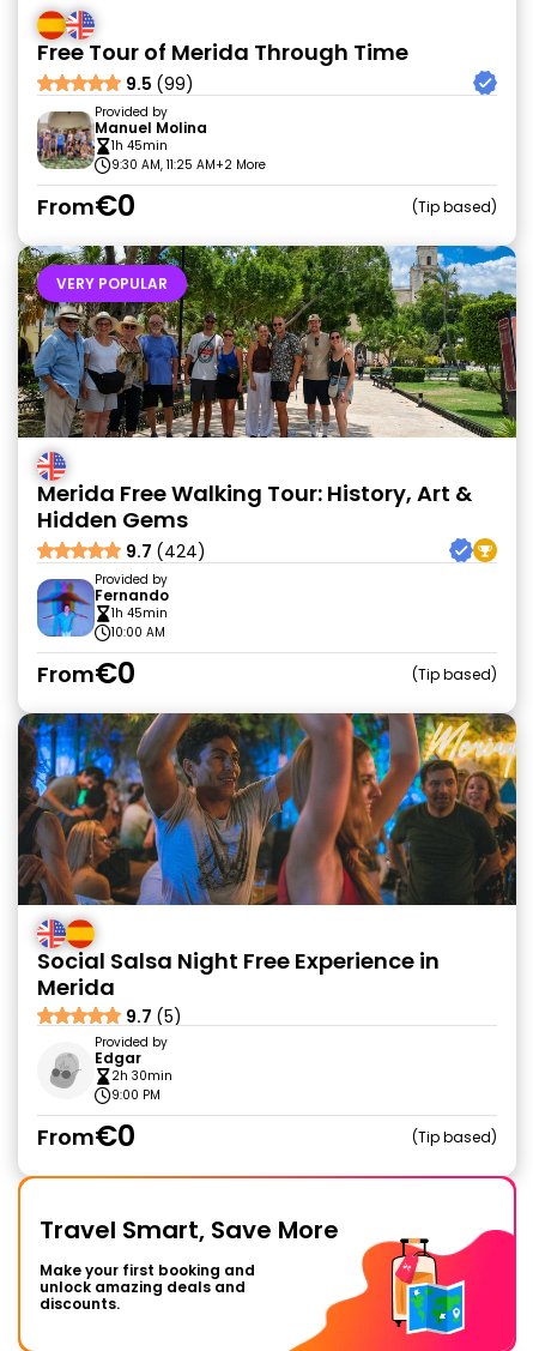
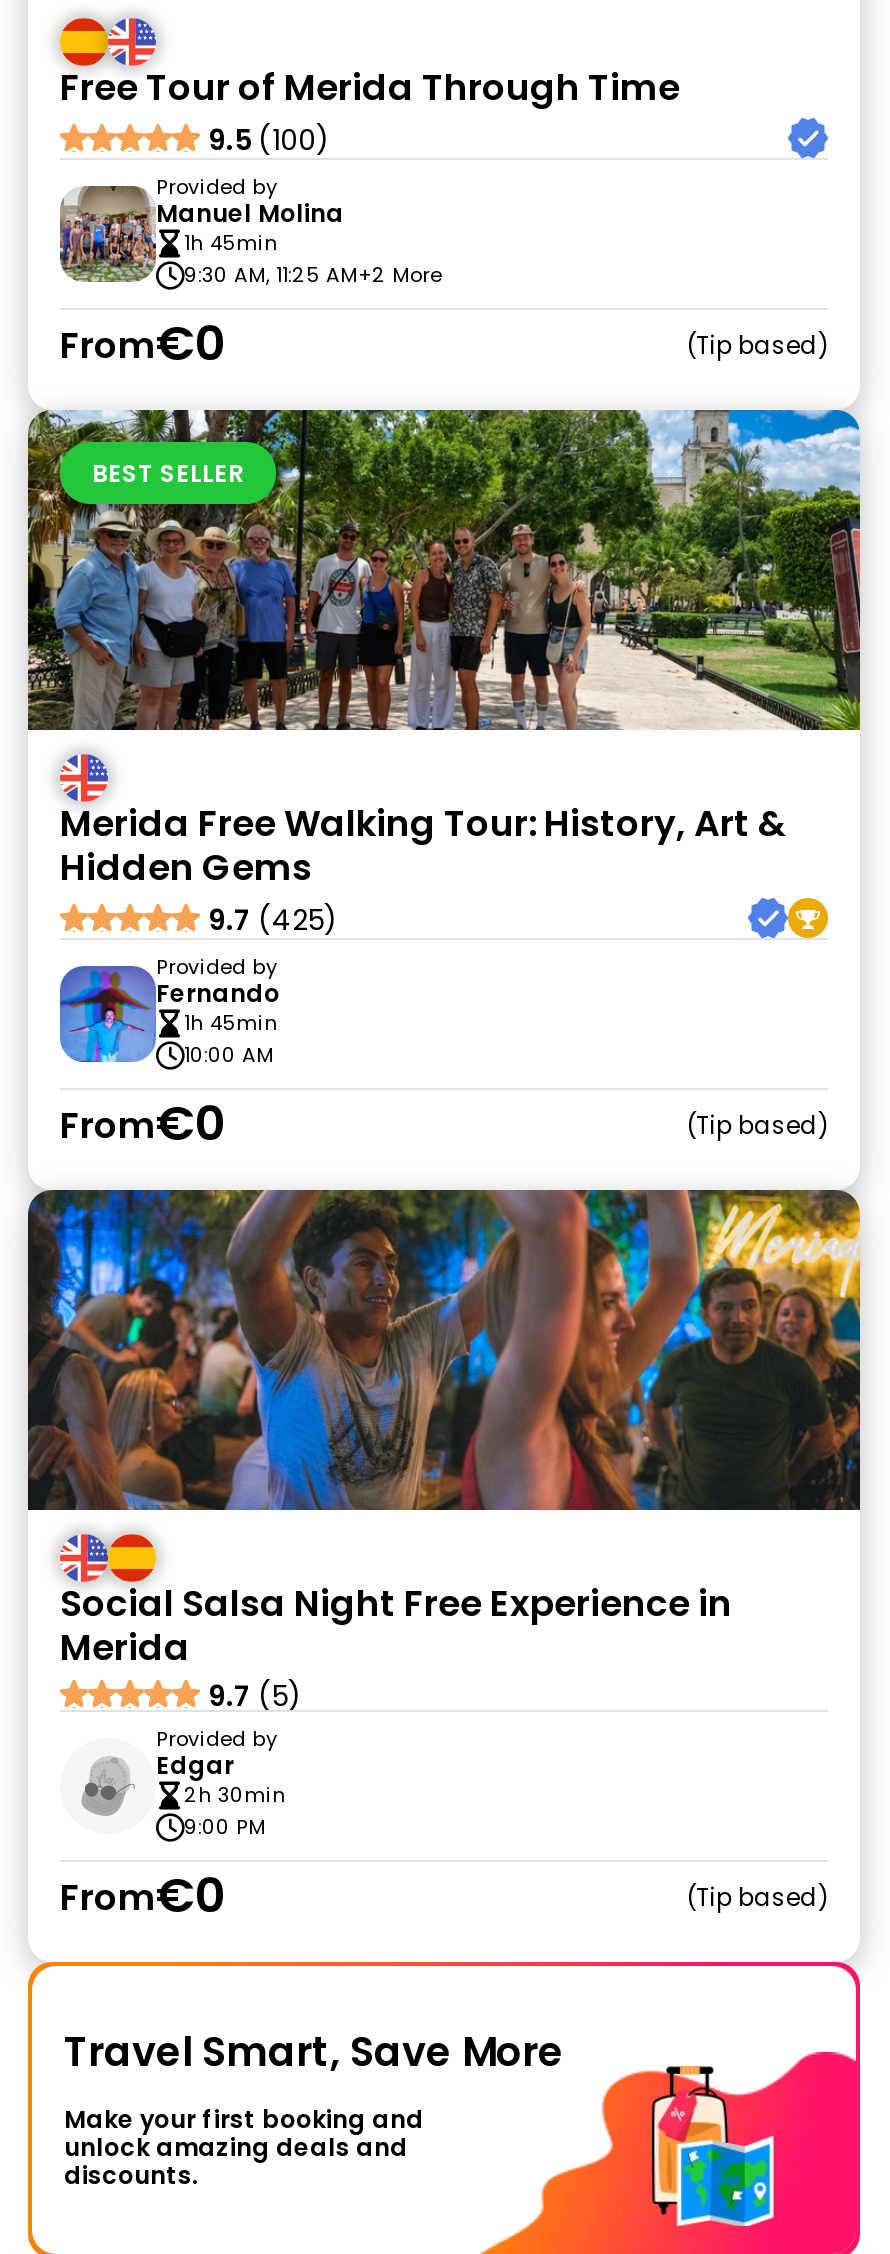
- 9.5 (99)
+ 9.5 (100)

- VERY POPULAR
+ BEST SELLER

- 9.7 (424)
+ 9.7 (425)
